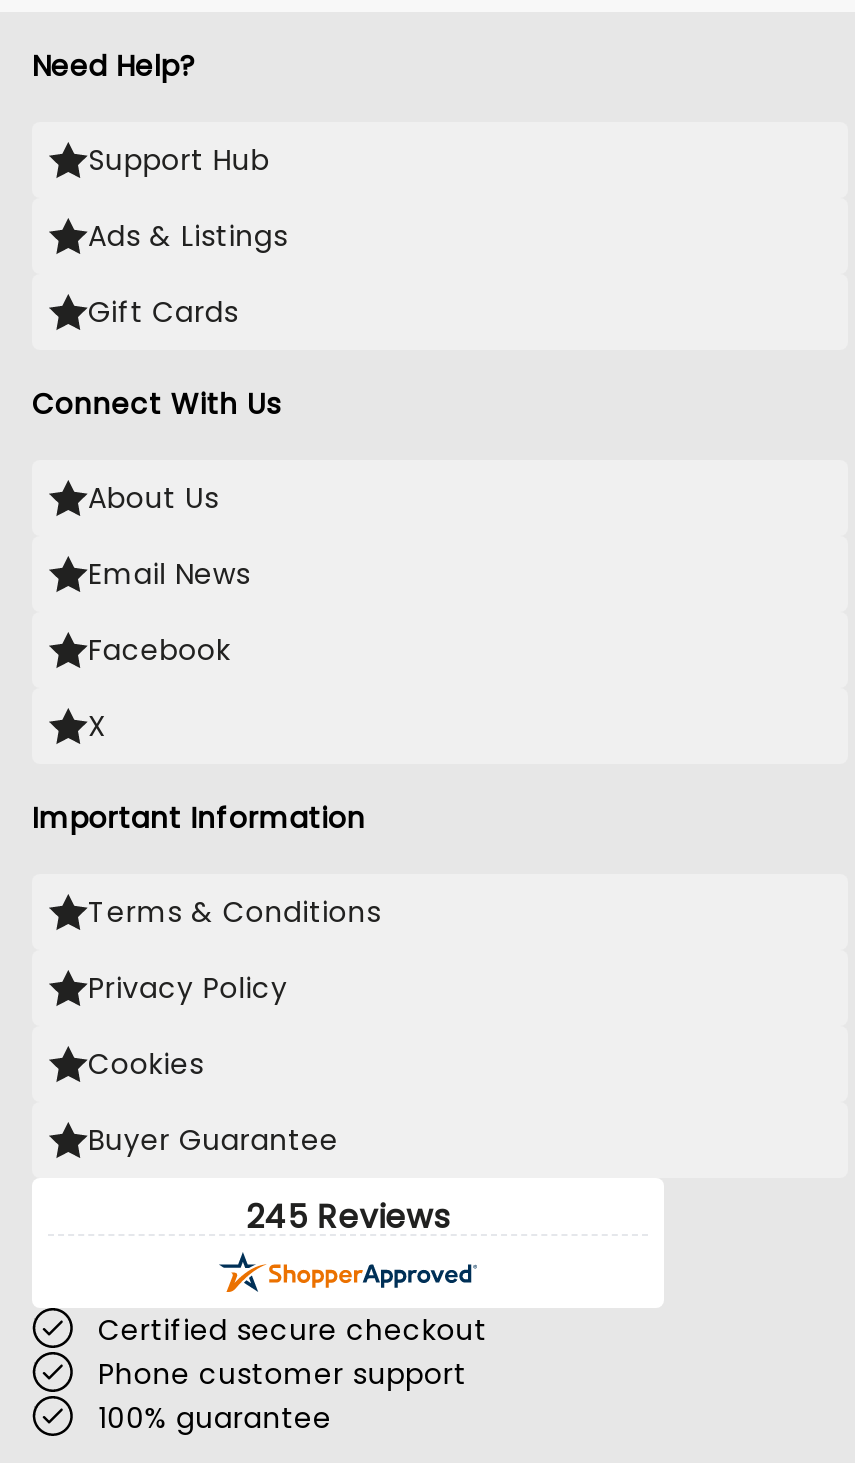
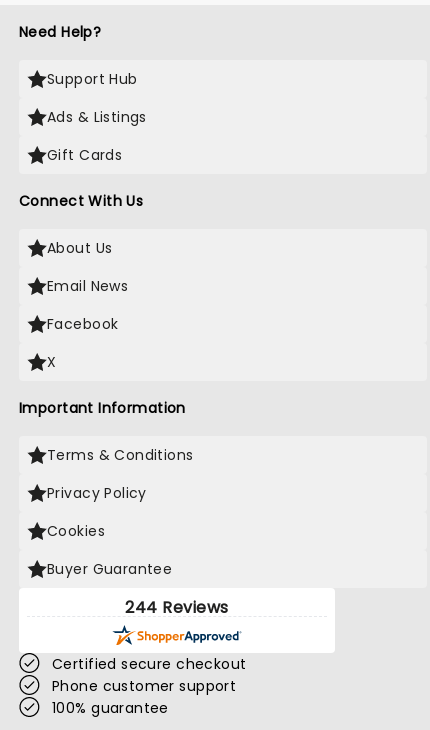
- 245 Reviews
+ 244 Reviews
